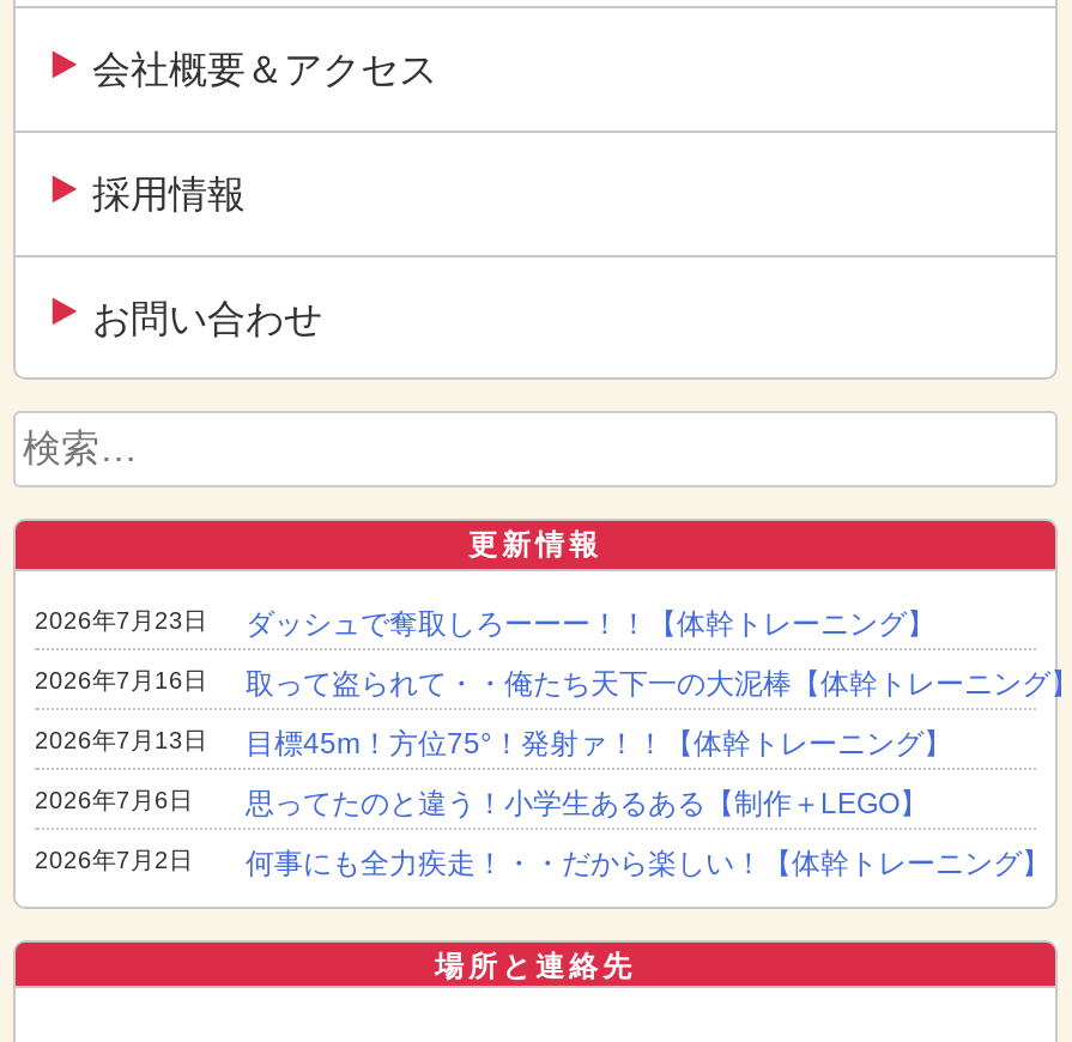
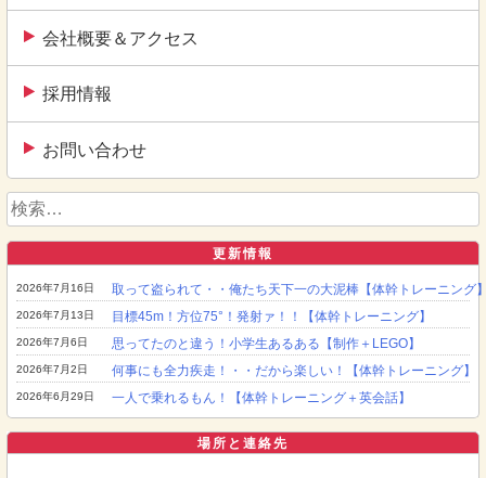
- ダッシュで奪取しろーーー！！【体幹トレーニング】
- 2026年7月23日

moved up: 2026年7月16日 | 目標45m！方位75°！発射ァ！！【体幹トレーニング】 | 2026年7月13日 | 思ってたのと違う！小学生あるある【制作＋LEGO】 | 2026年7月6日 | 何事にも全力疾走！・・だから楽しい！【体幹トレーニング】 | 2026年7月2日

+ 一人で乗れるもん！【体幹トレーニング＋英会話】
+ 2026年6月29日
